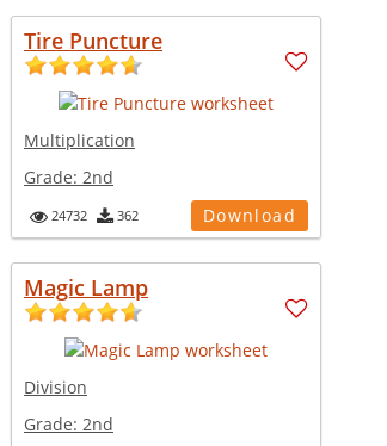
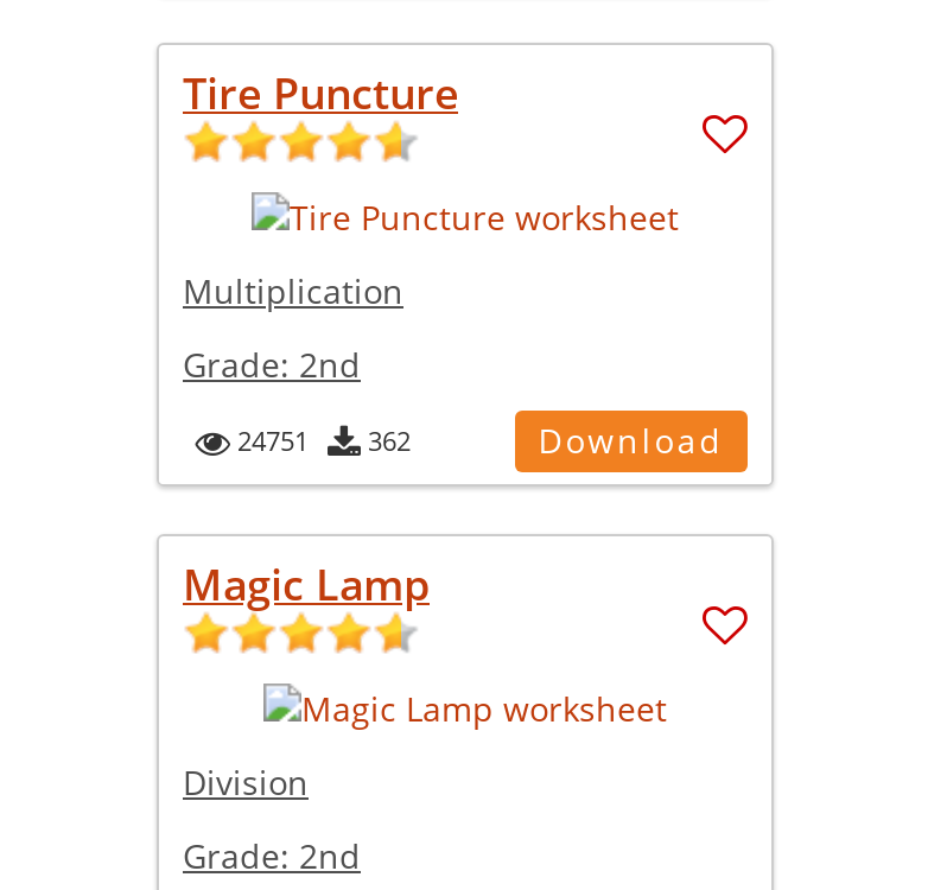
- 24732 362
+ 24751 362
